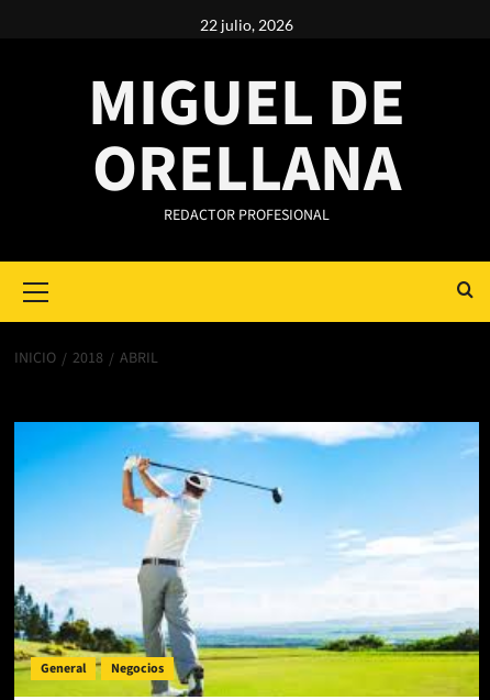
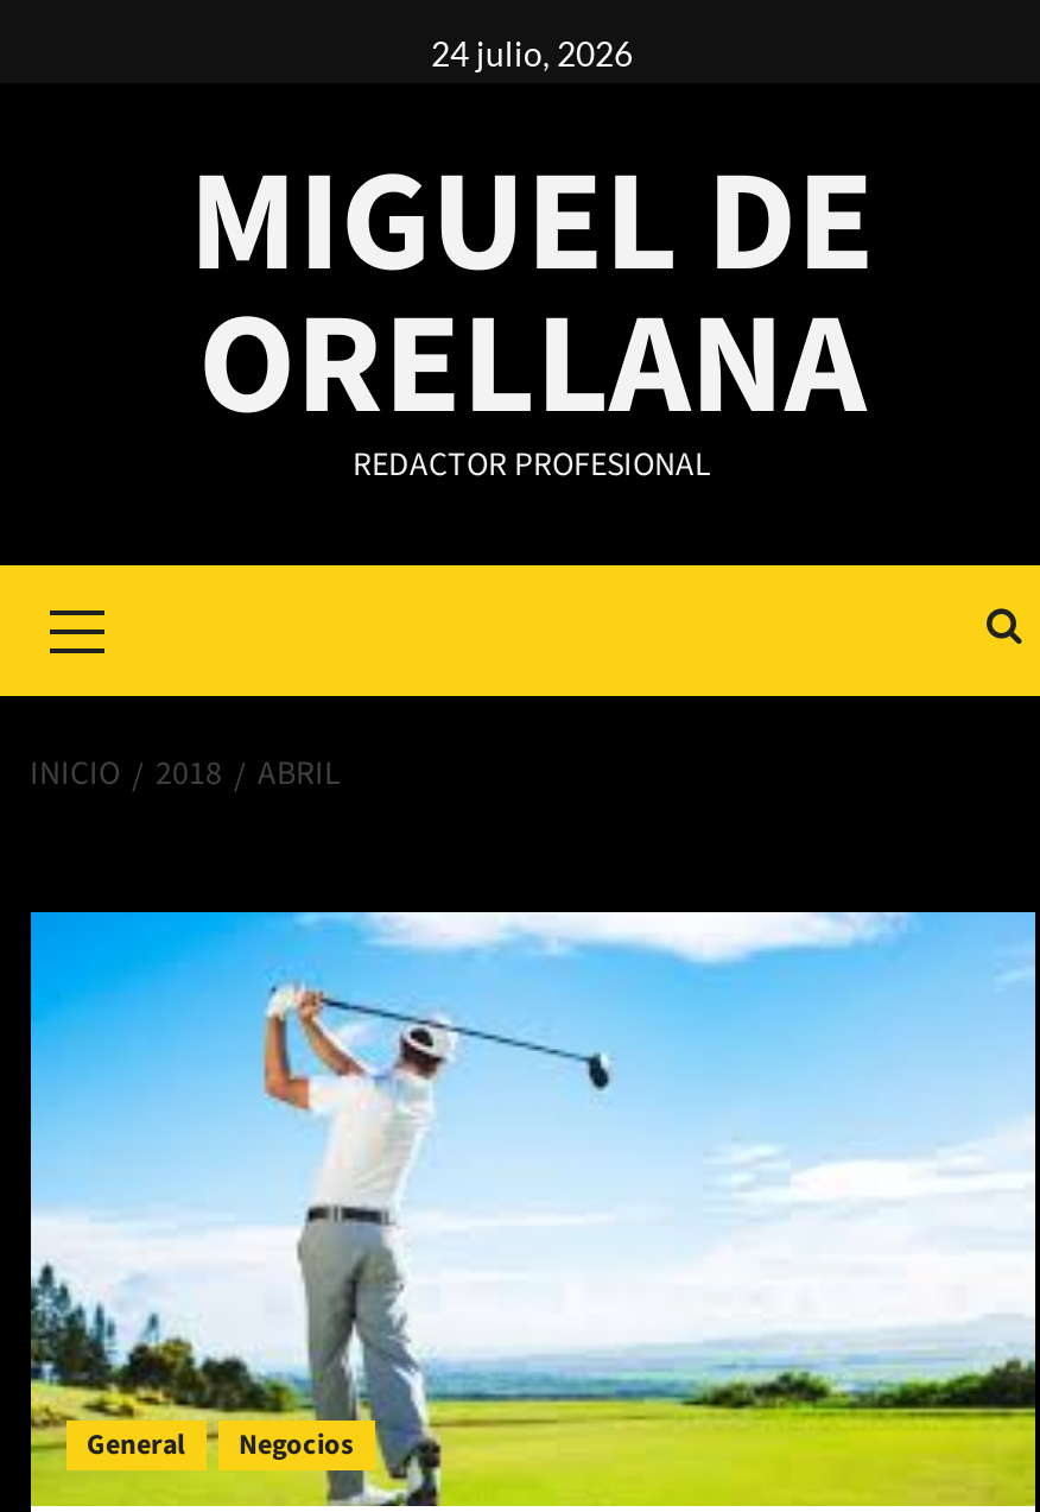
- 22 julio, 2026
+ 24 julio, 2026
